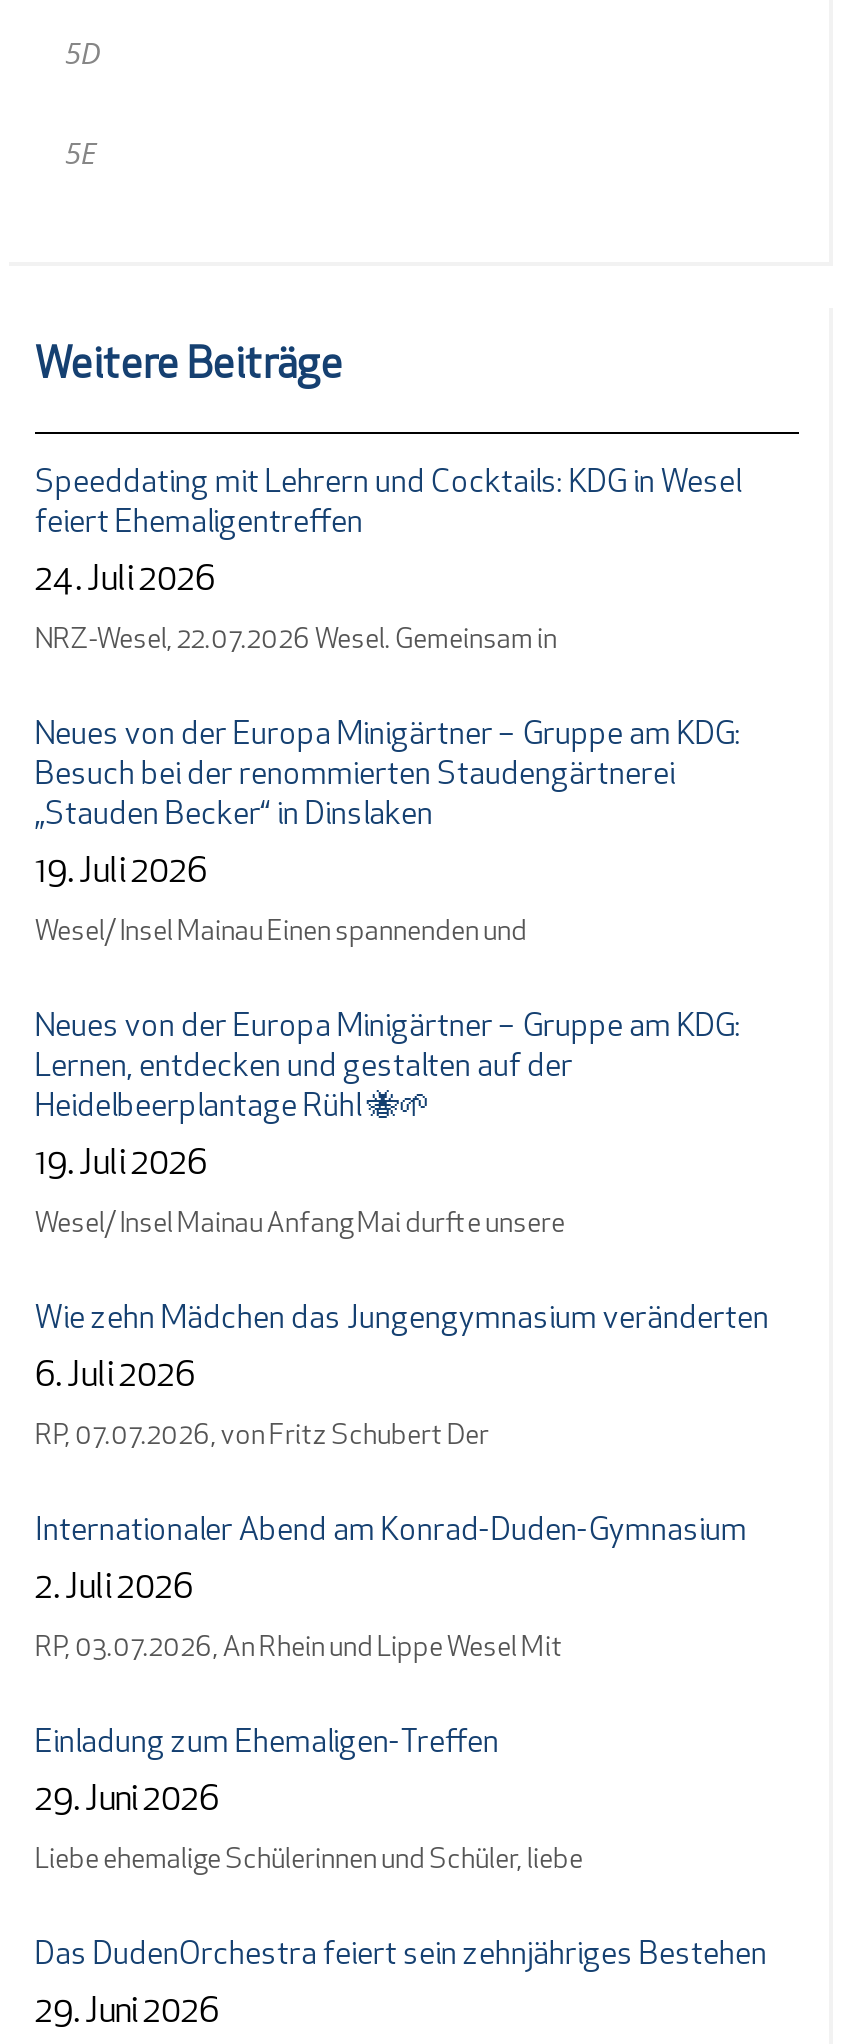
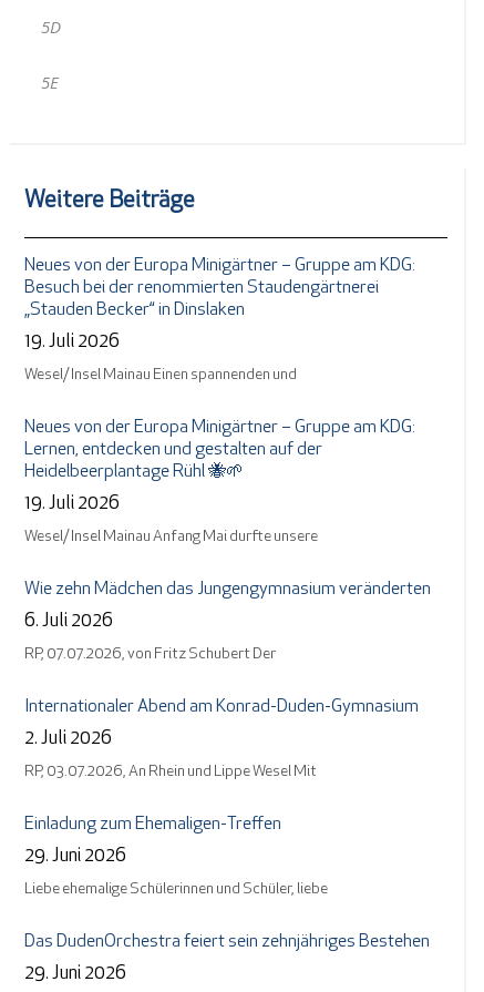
- Speeddating mit Lehrern und Cocktails: KDG in Wesel
- feiert Ehemaligentreffen
- 24. Juli 2026
- NRZ-Wesel, 22.07.2026 Wesel. Gemeinsam in
